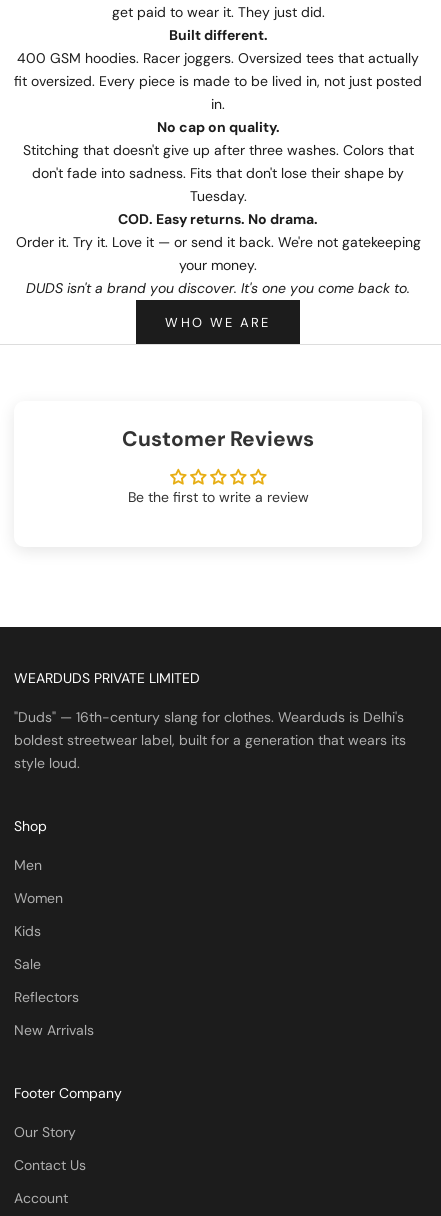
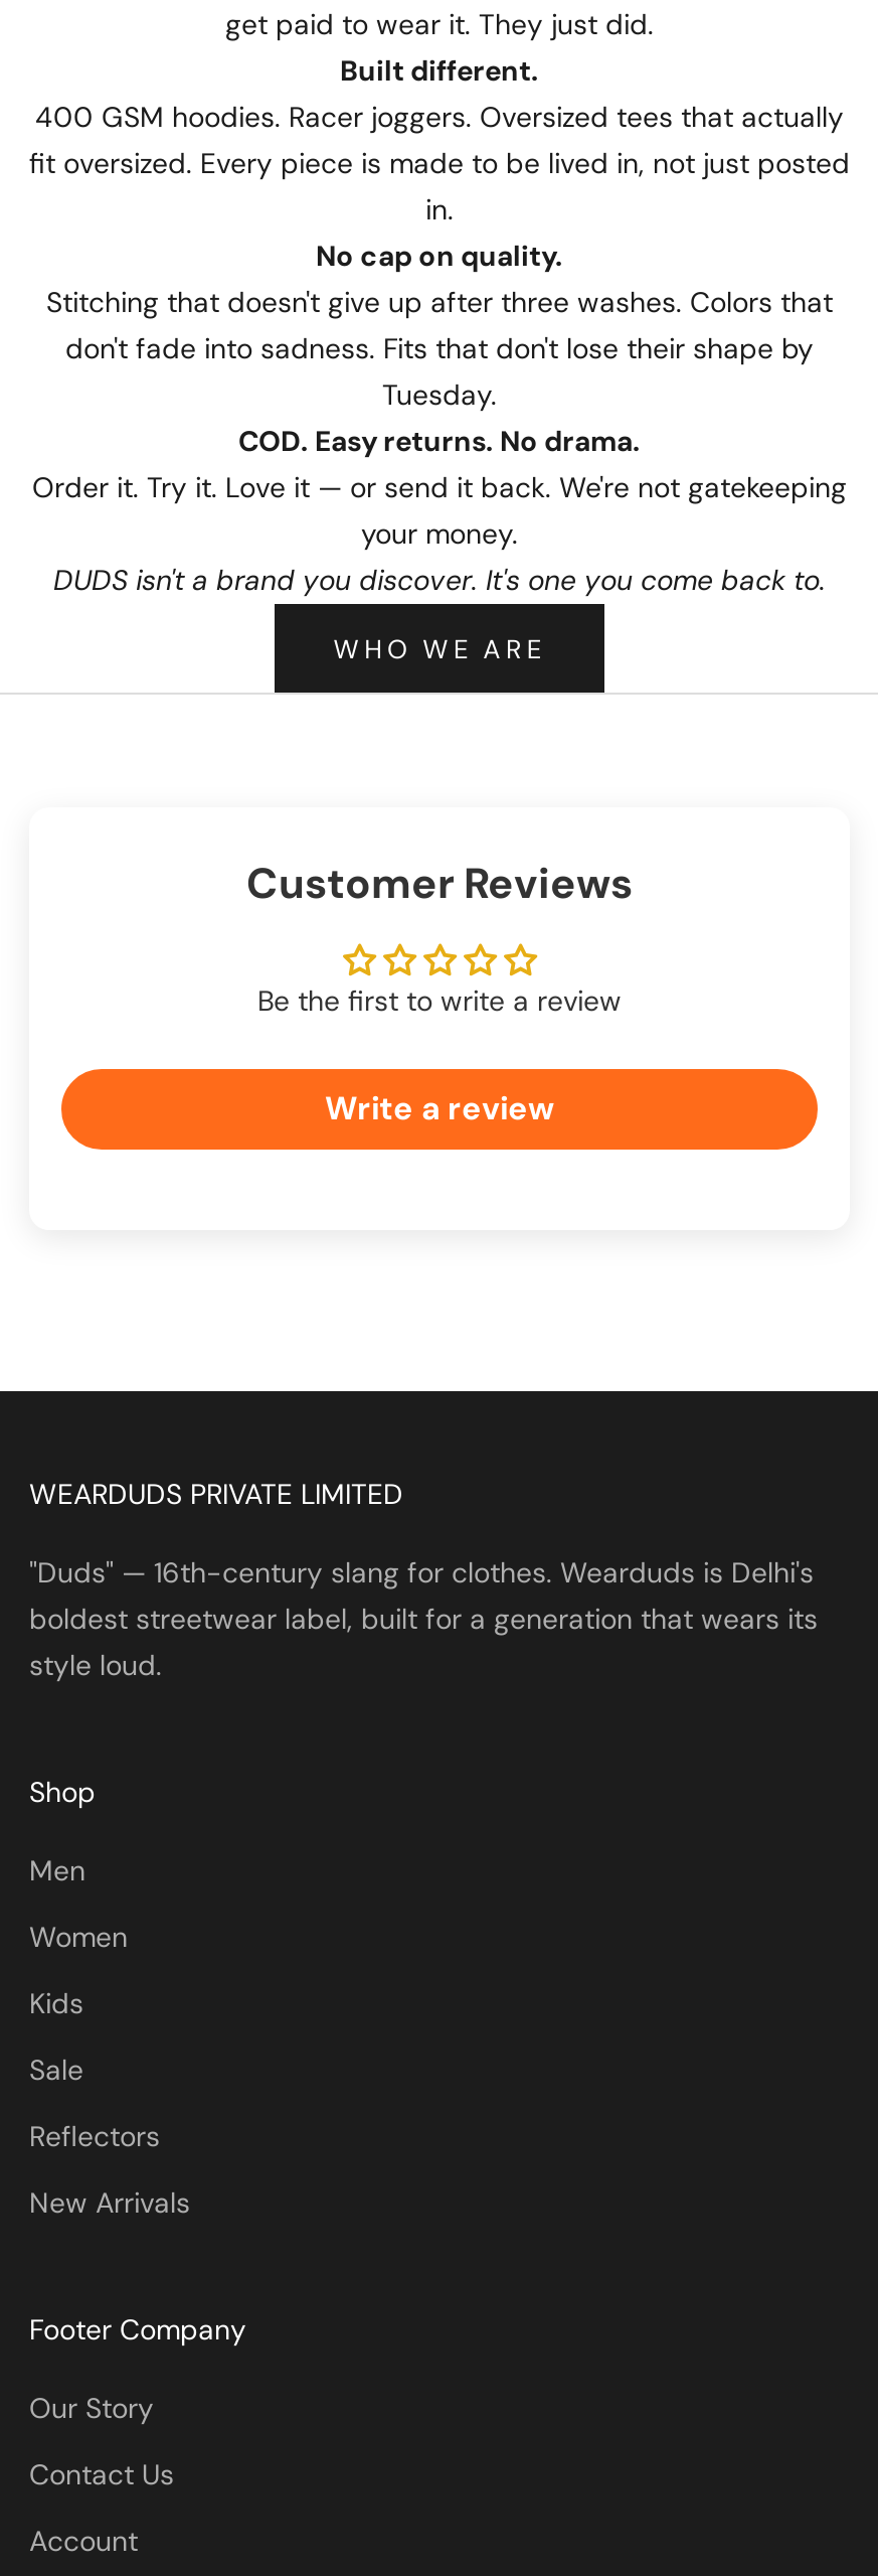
+ Write a review
